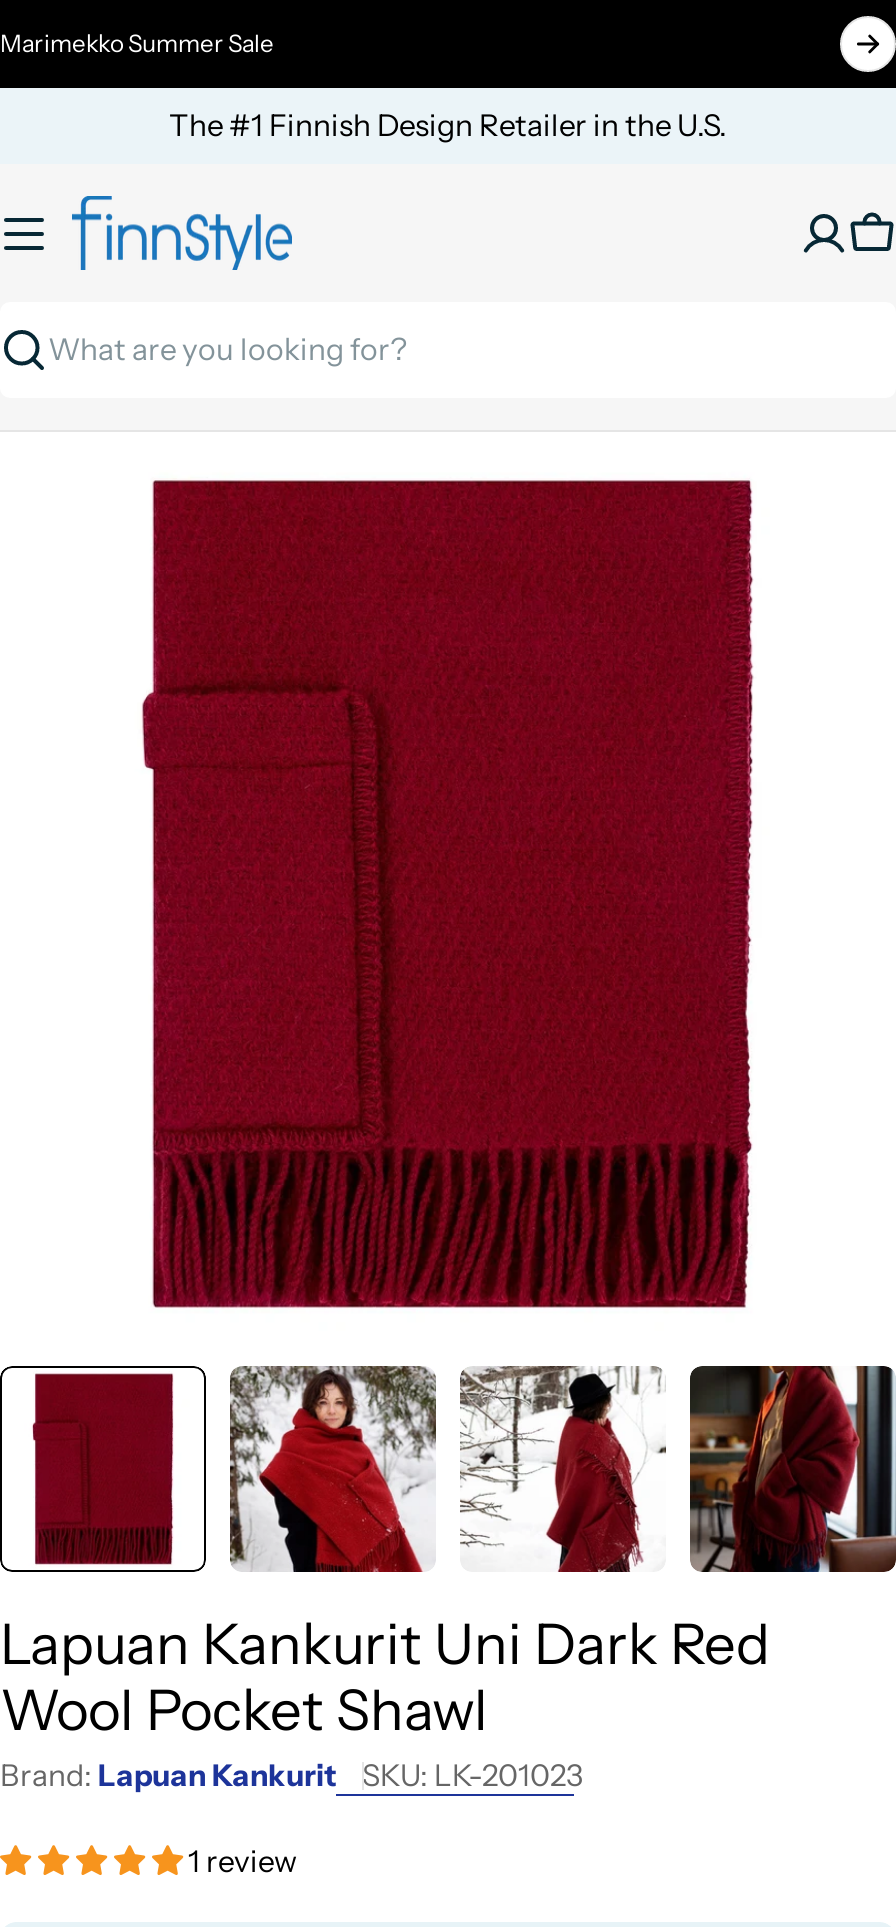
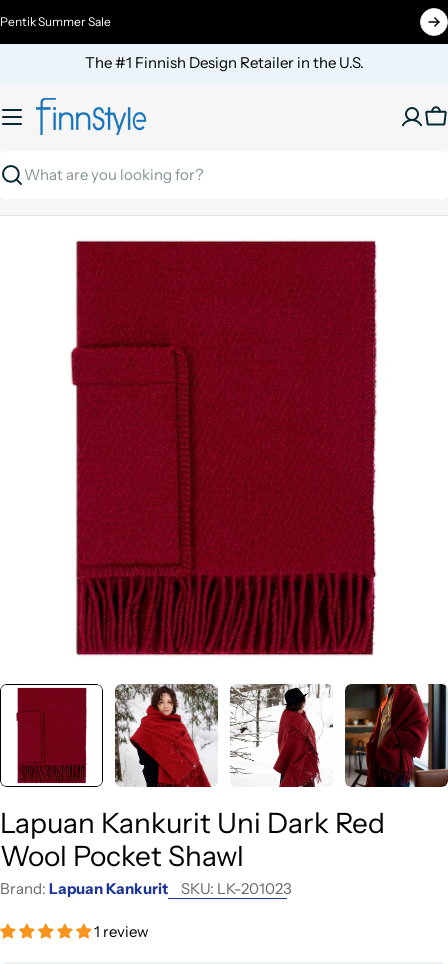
- Marimekko Summer Sale
+ Pentik Summer Sale
